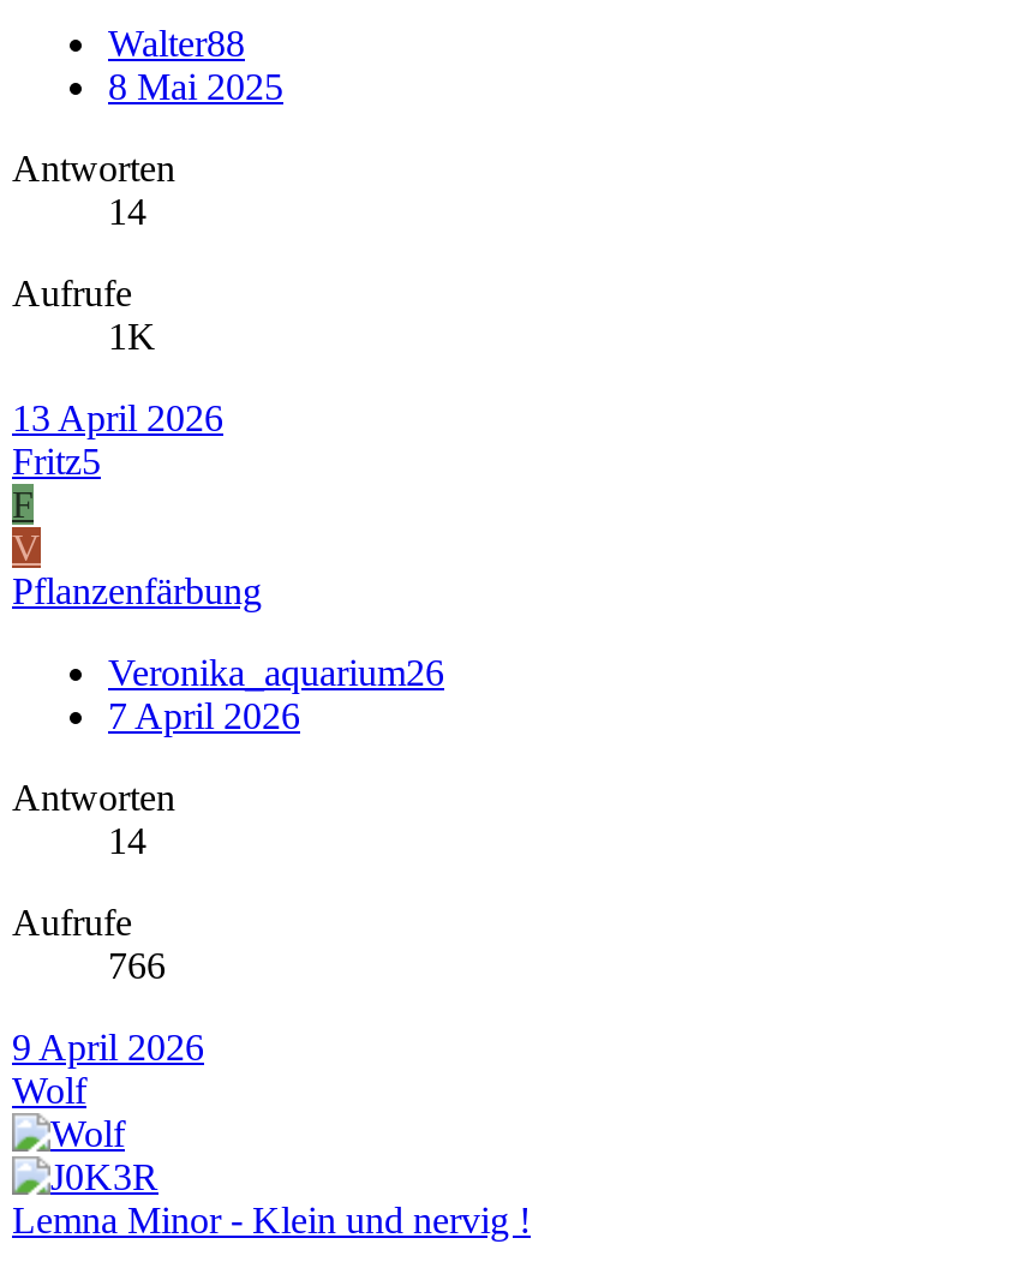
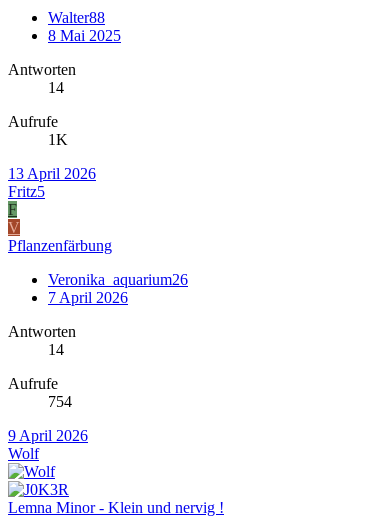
- 766
+ 754
